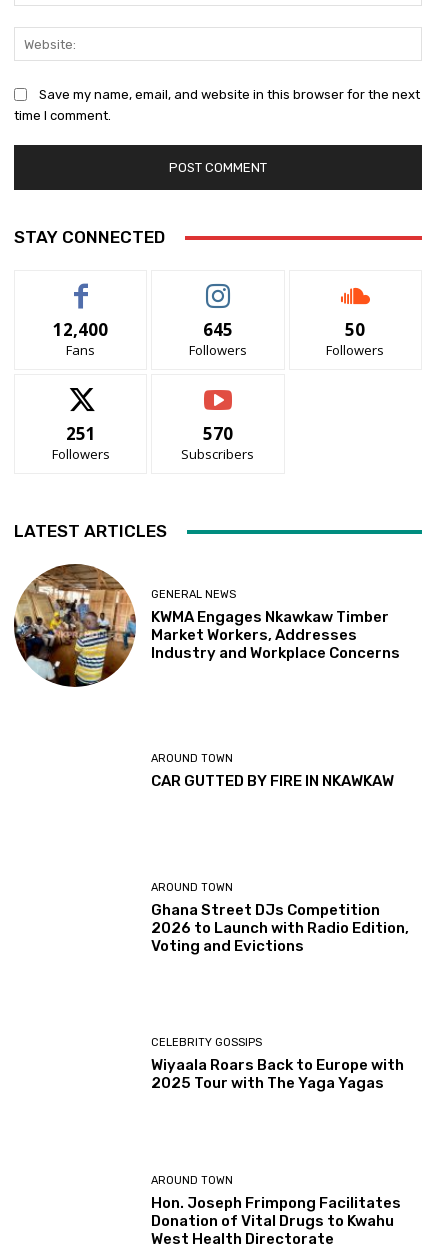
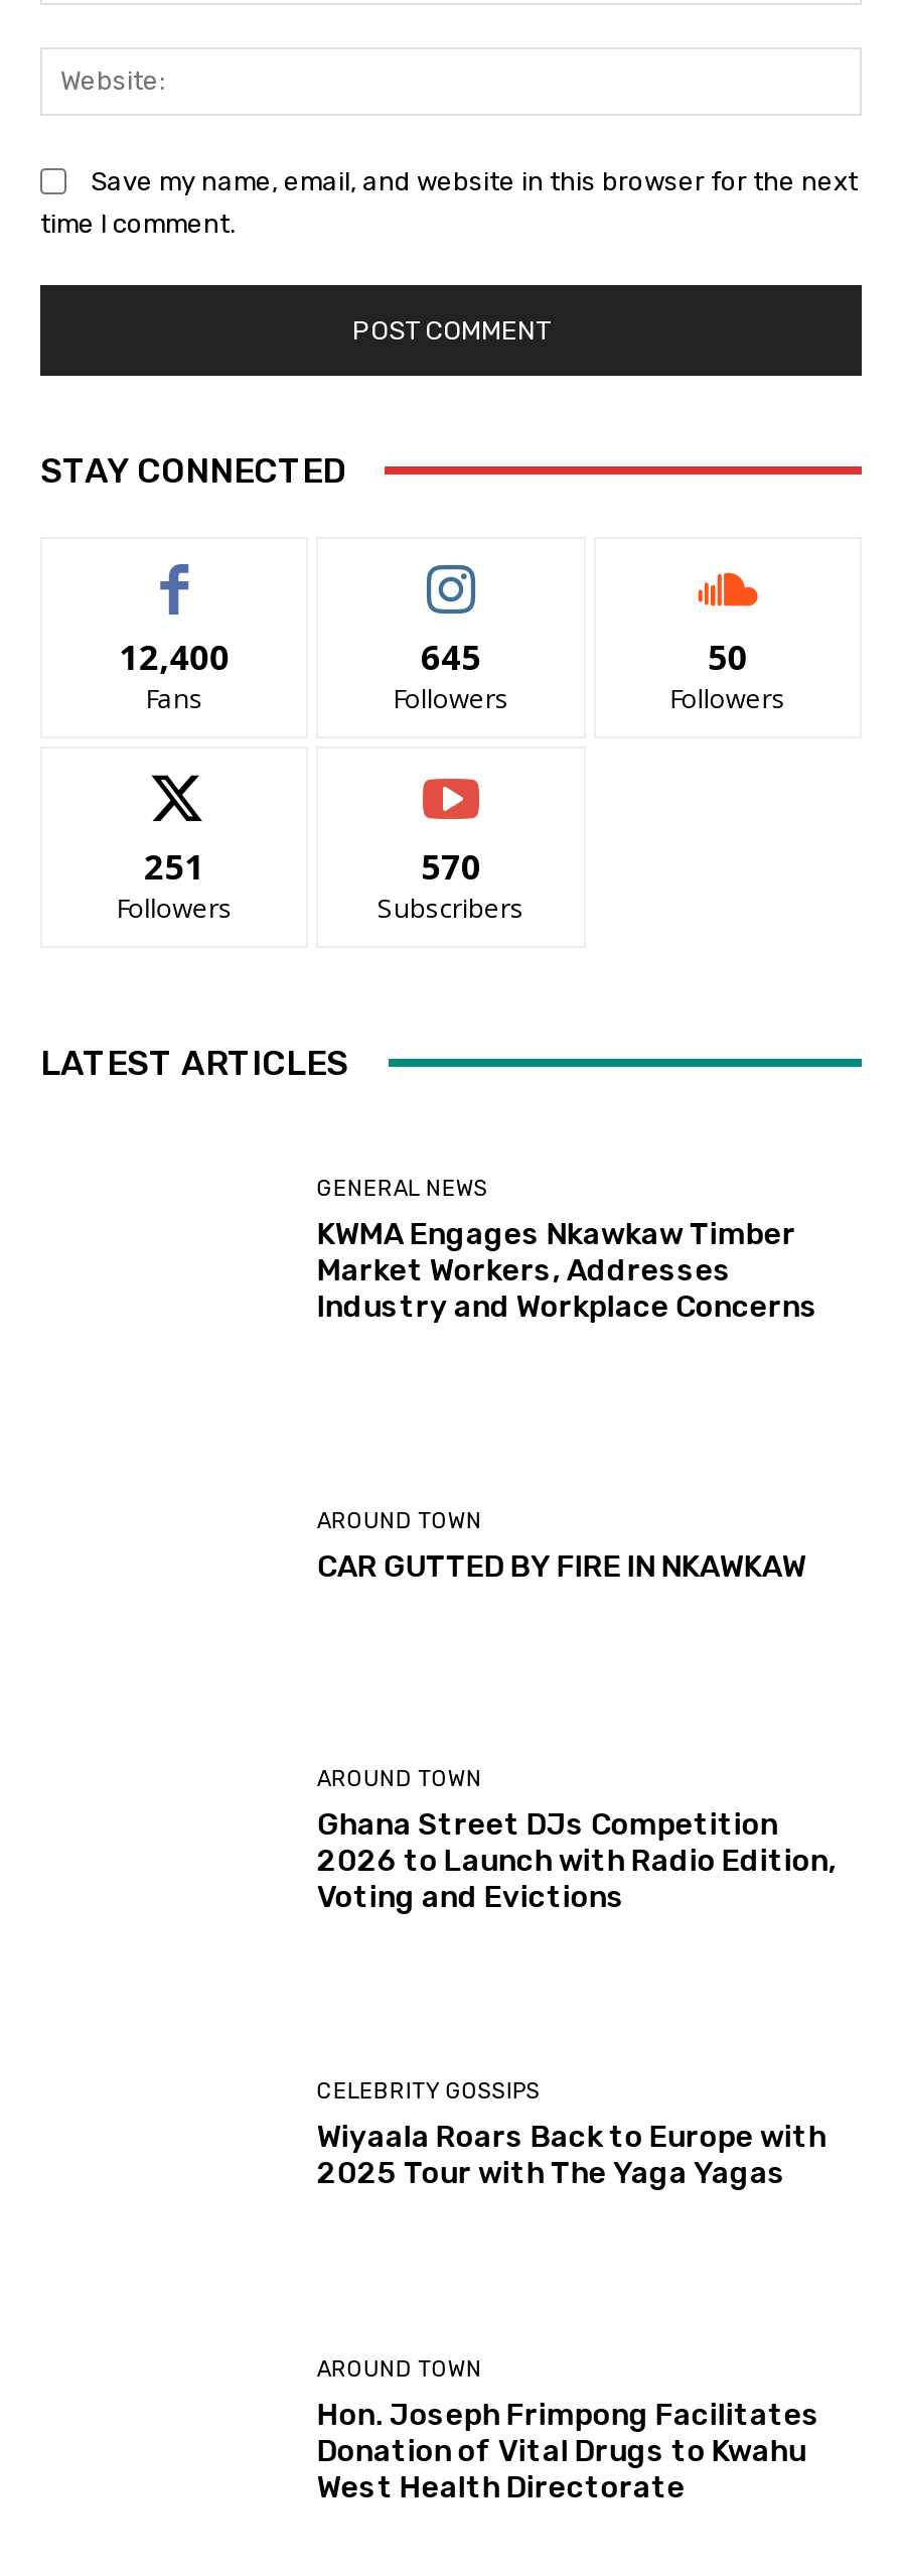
- [image]
